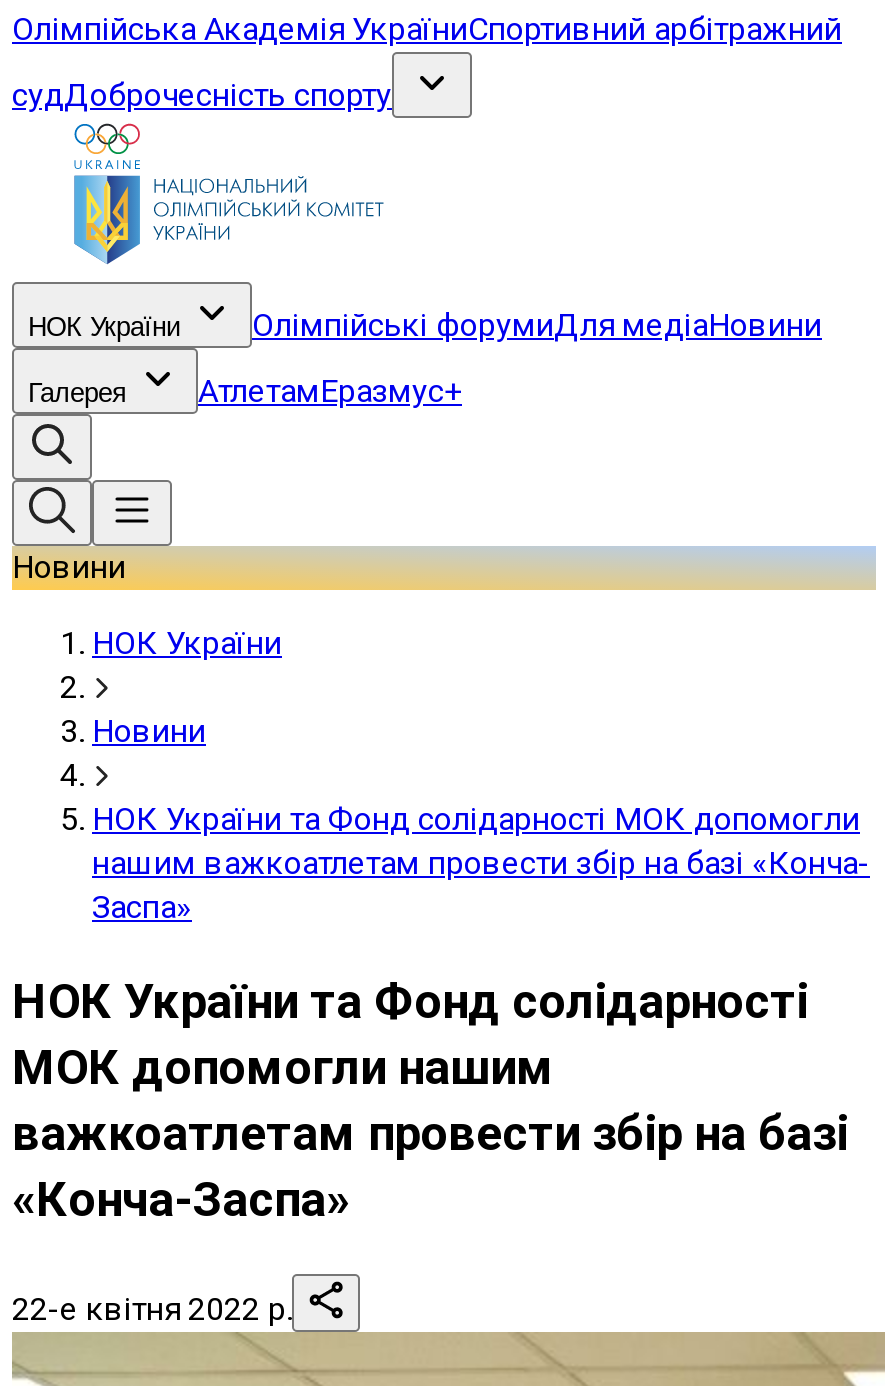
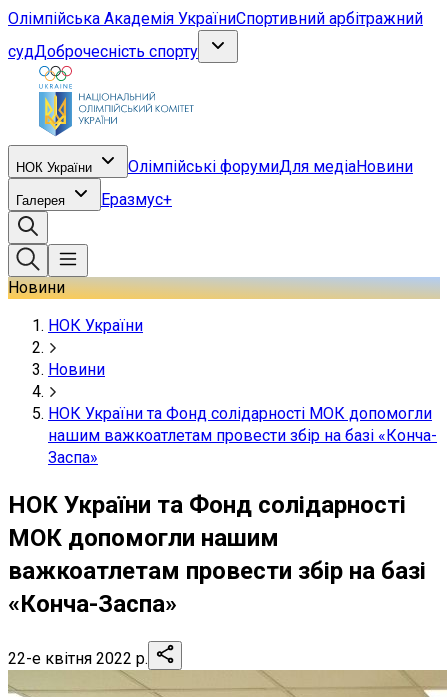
- АтлетамЕразмус+
+ Еразмус+
